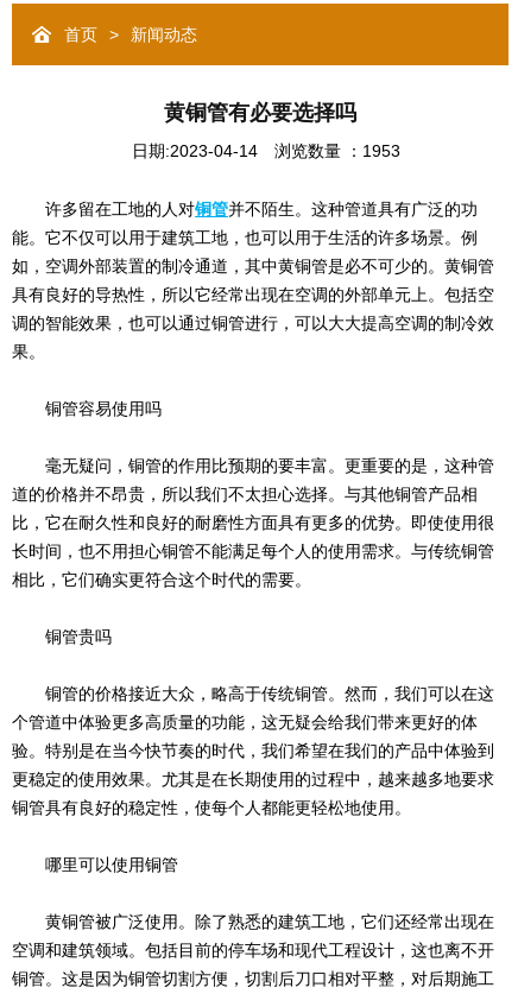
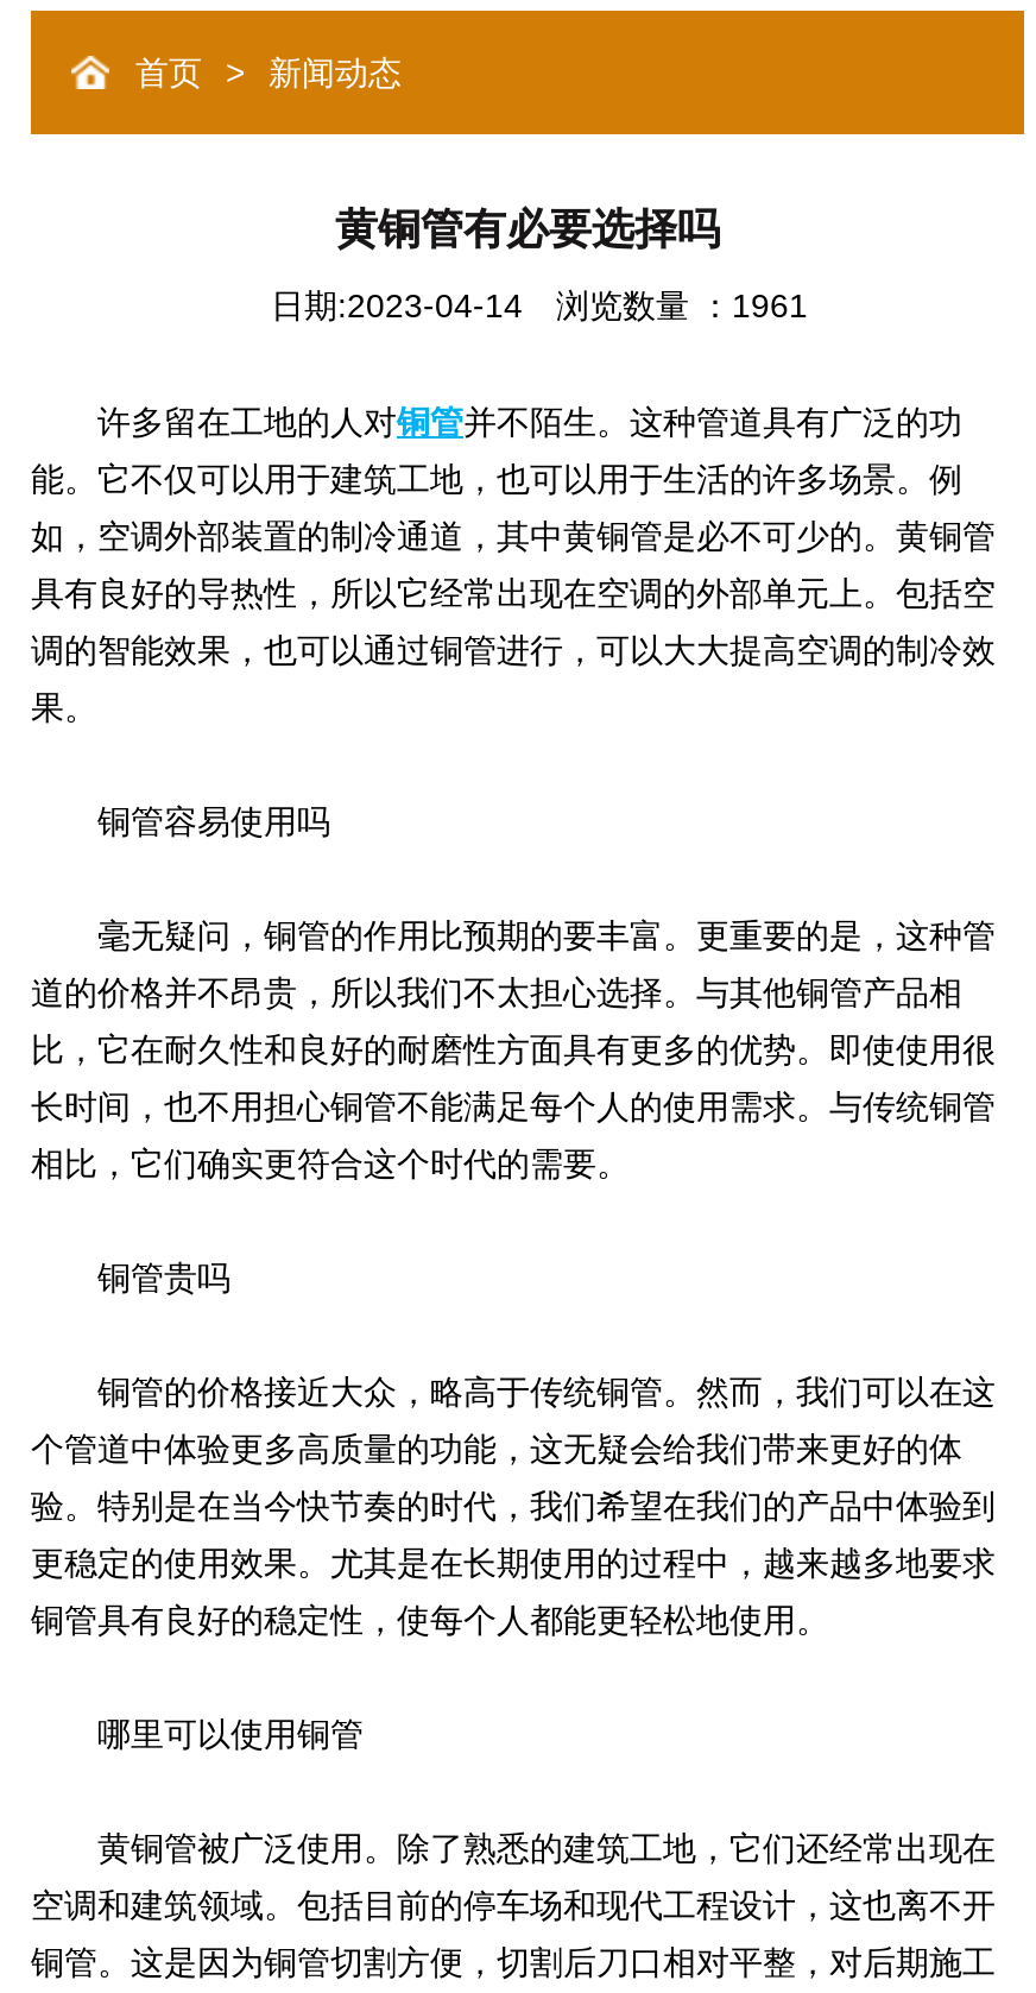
- 日期:2023-04-14 浏览数量 ：1953
+ 日期:2023-04-14 浏览数量 ：1961
